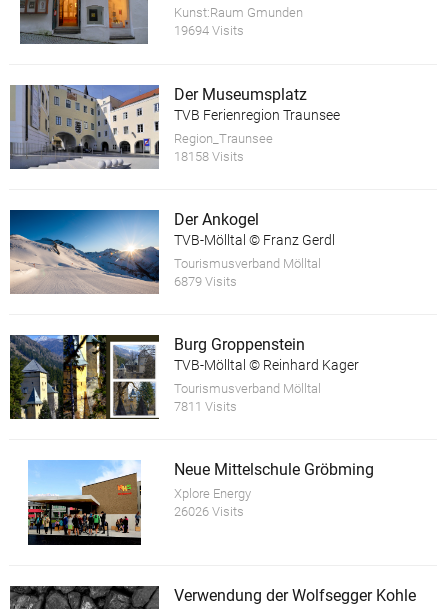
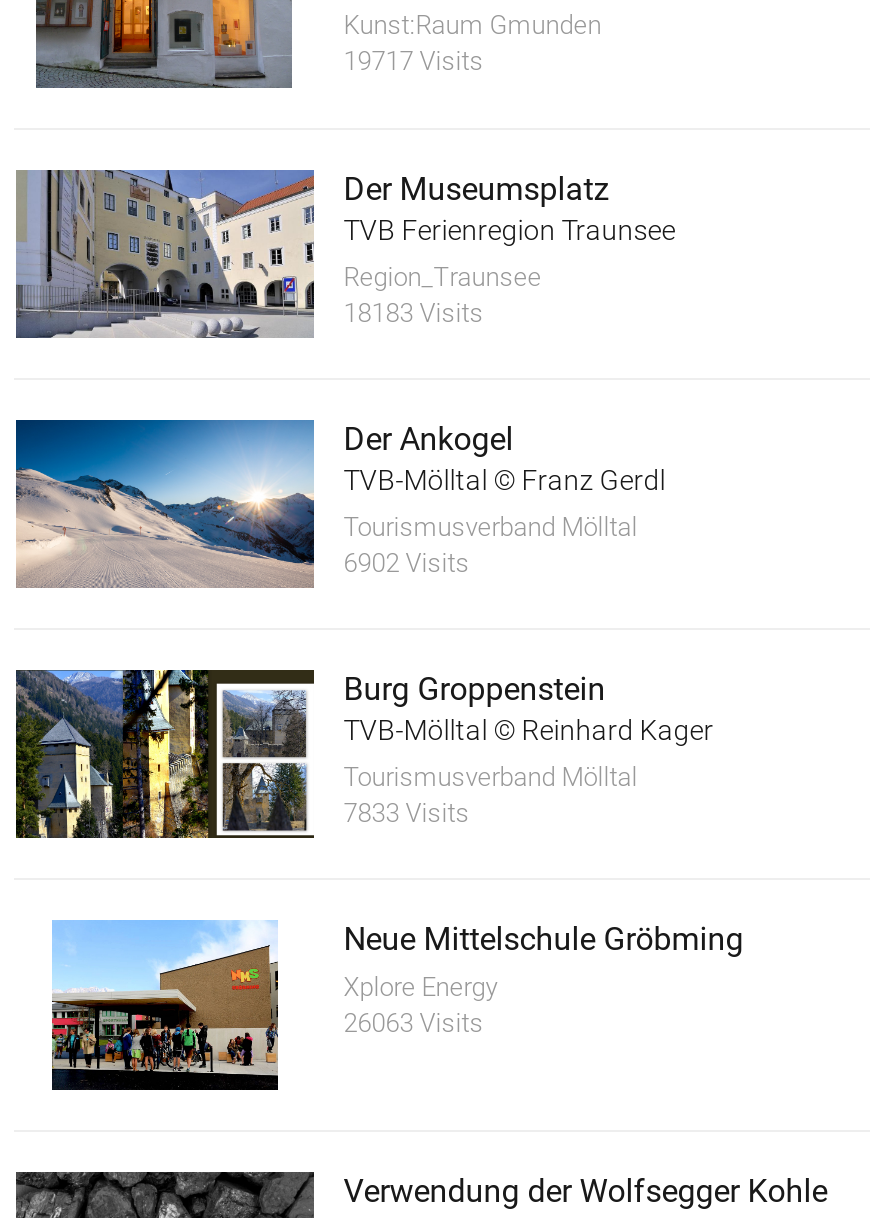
- 19694 Visits
+ 19717 Visits

- 18158 Visits
+ 18183 Visits

- 6879 Visits
+ 6902 Visits

- 7811 Visits
+ 7833 Visits

- 26026 Visits
+ 26063 Visits
